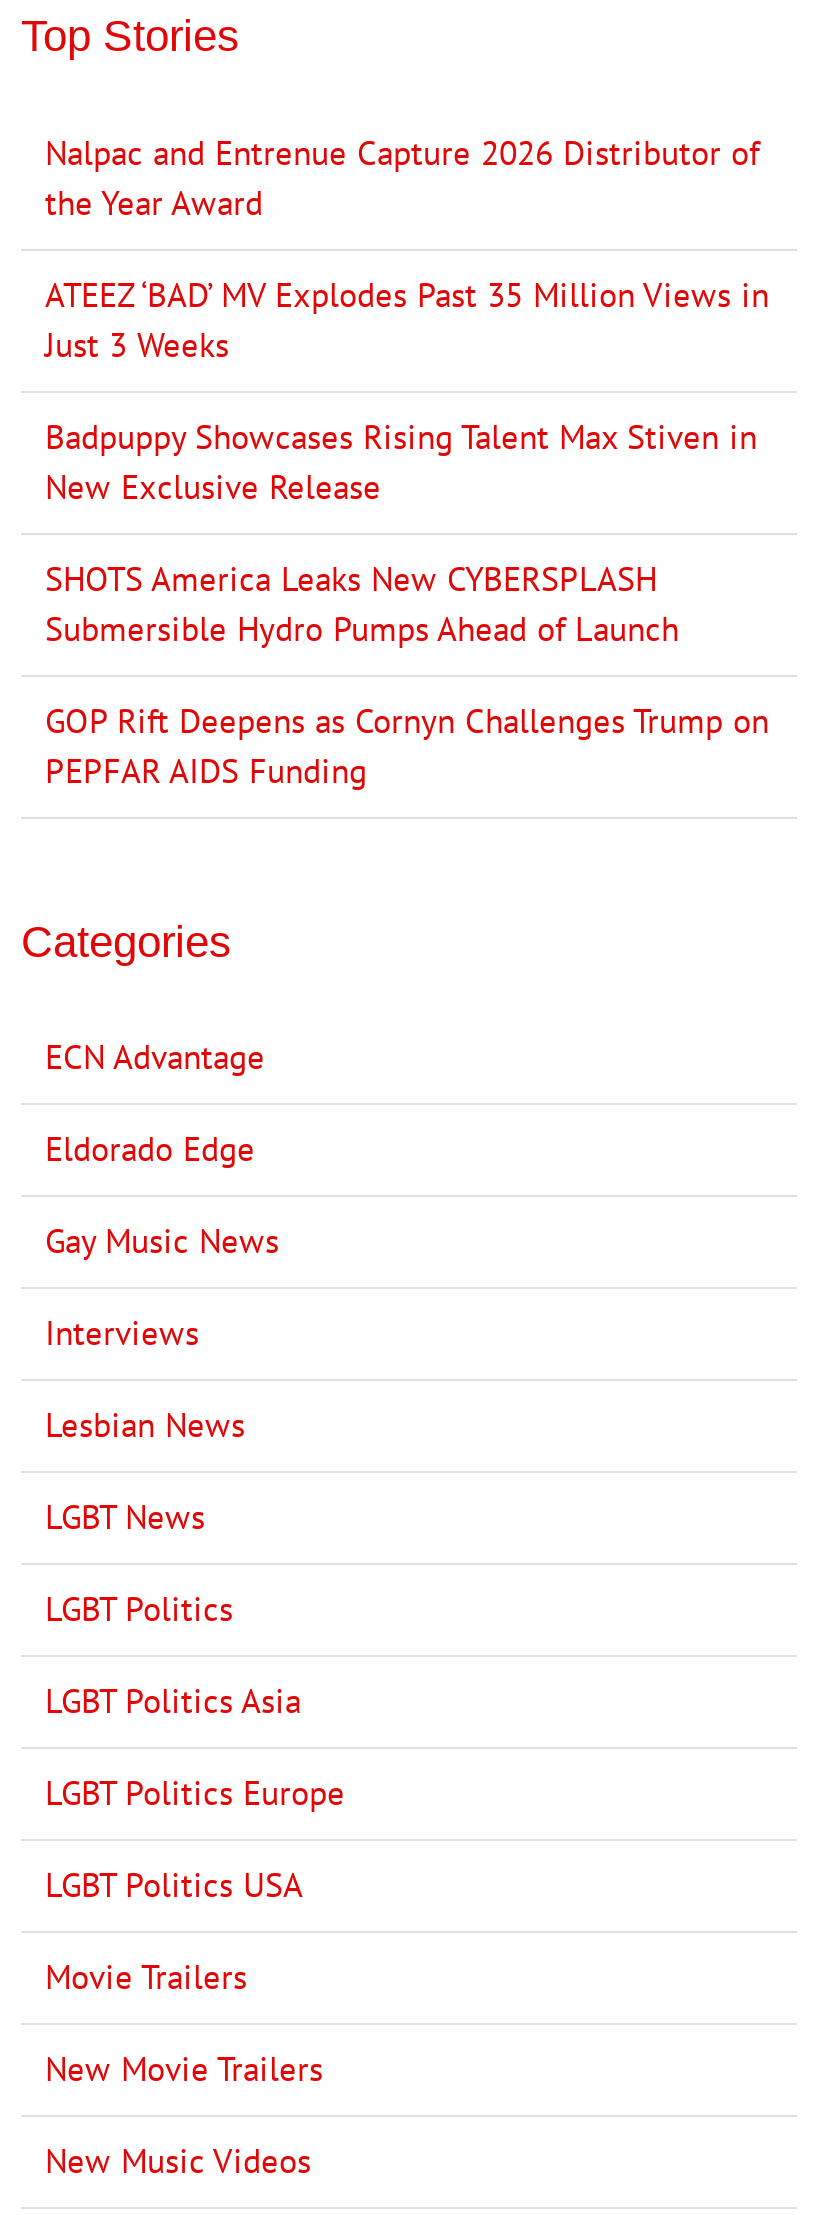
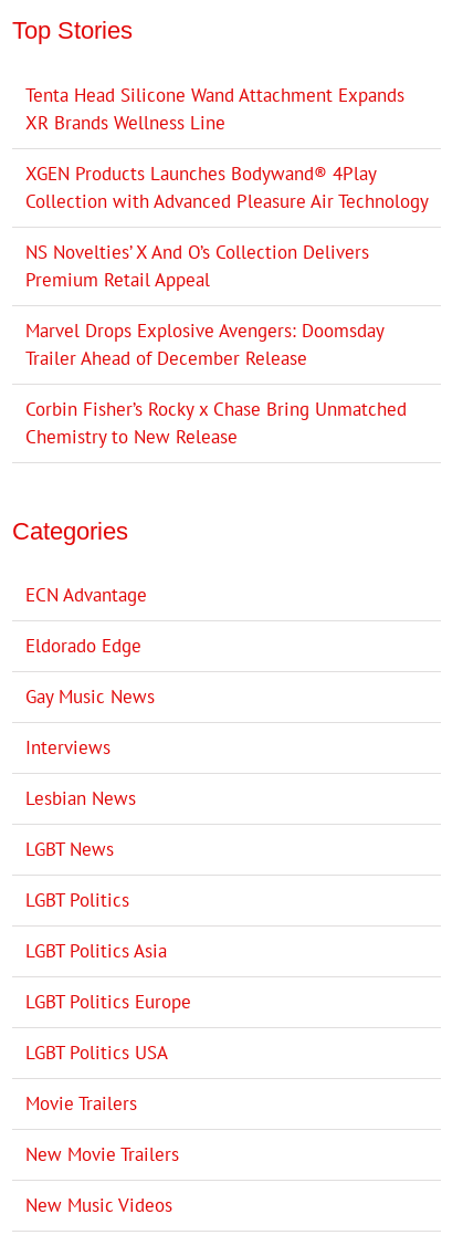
- Nalpac and Entrenue Capture 2026 Distributor of
- the Year Award
+ Tenta Head Silicone Wand Attachment Expands
+ XR Brands Wellness Line

- ATEEZ ‘BAD’ MV Explodes Past 35 Million Views in
- Just 3 Weeks
+ XGEN Products Launches Bodywand® 4Play
+ Collection with Advanced Pleasure Air Technology

- Badpuppy Showcases Rising Talent Max Stiven in
- New Exclusive Release
+ NS Novelties’ X And O’s Collection Delivers
+ Premium Retail Appeal

- SHOTS America Leaks New CYBERSPLASH
- Submersible Hydro Pumps Ahead of Launch
+ Marvel Drops Explosive Avengers: Doomsday
+ Trailer Ahead of December Release

- GOP Rift Deepens as Cornyn Challenges Trump on
- PEPFAR AIDS Funding
+ Corbin Fisher’s Rocky x Chase Bring Unmatched
+ Chemistry to New Release
